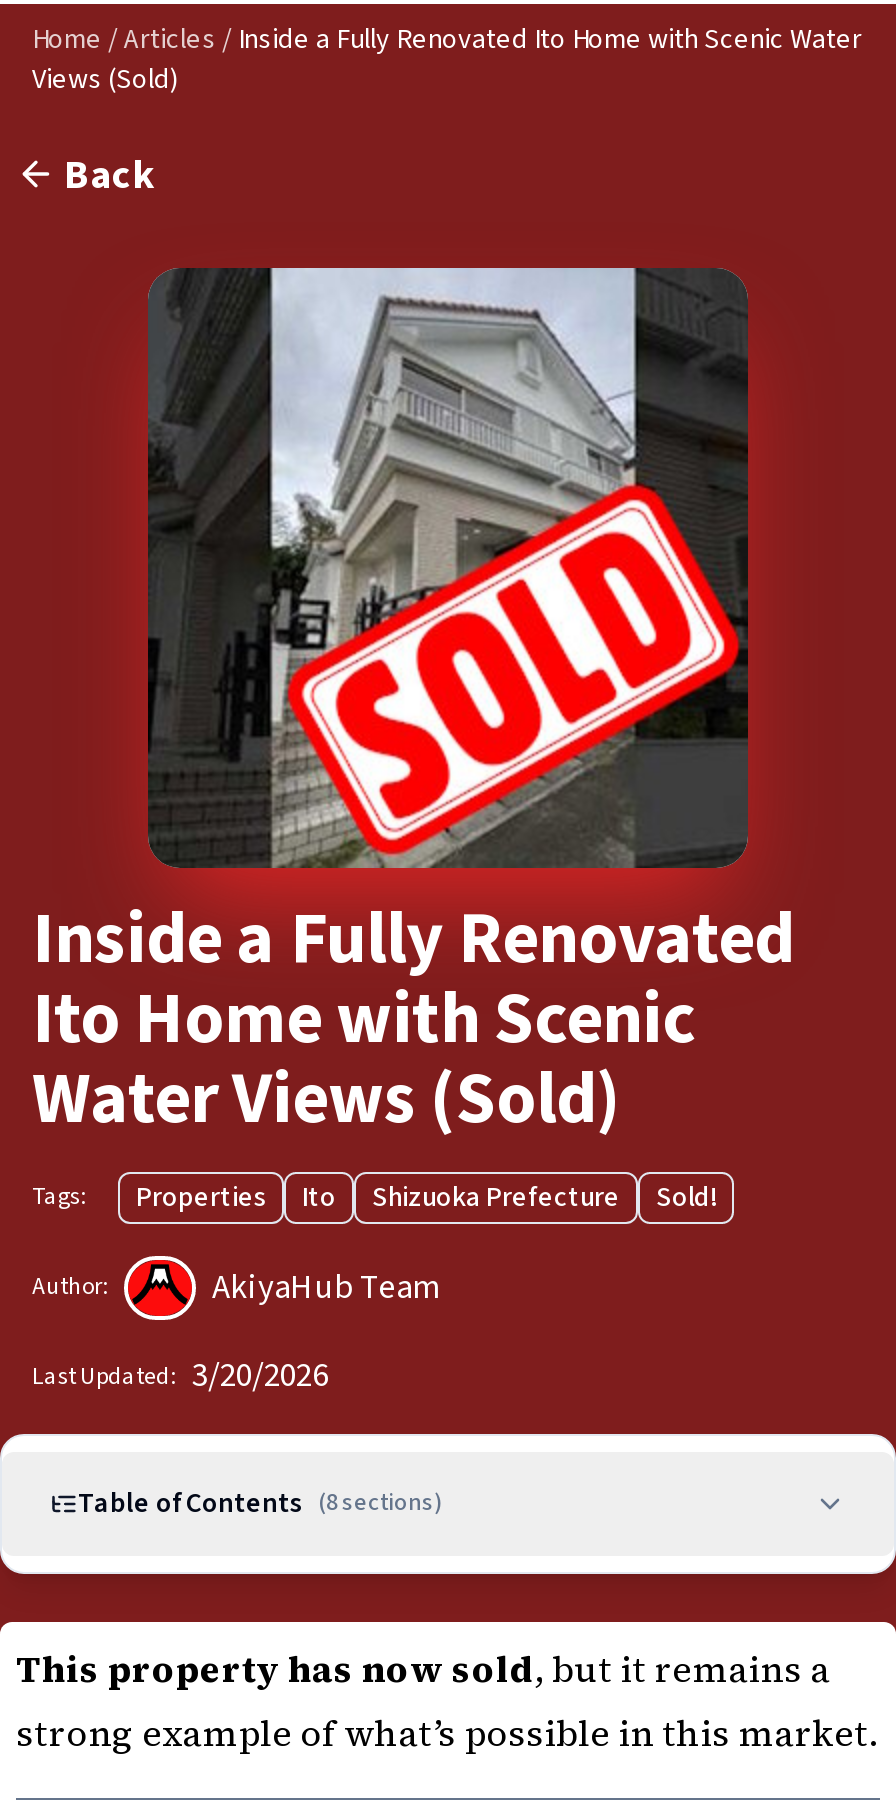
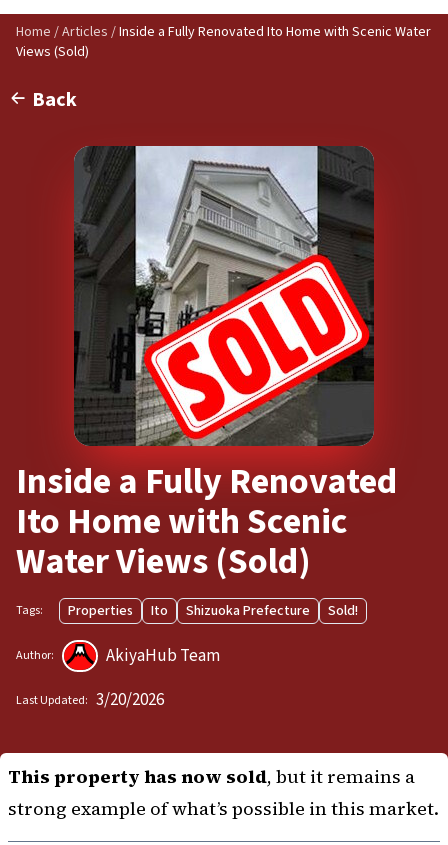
- Table of Contents (8sections)
